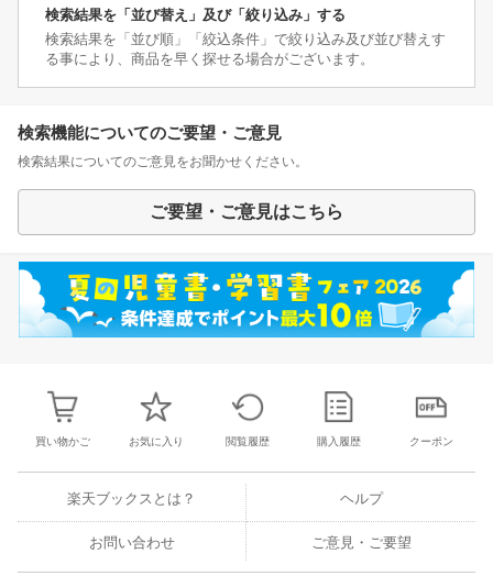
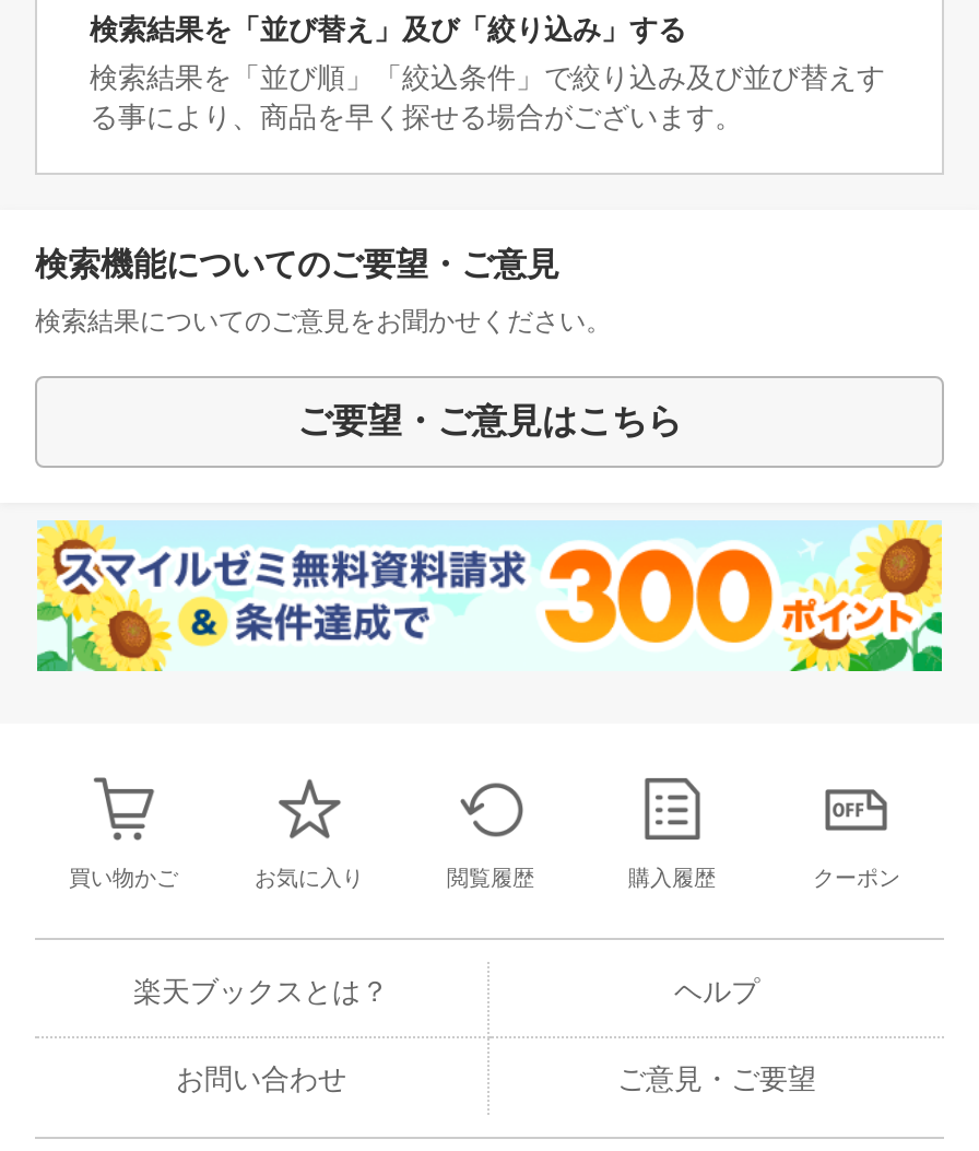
- [image]
+ [image]
